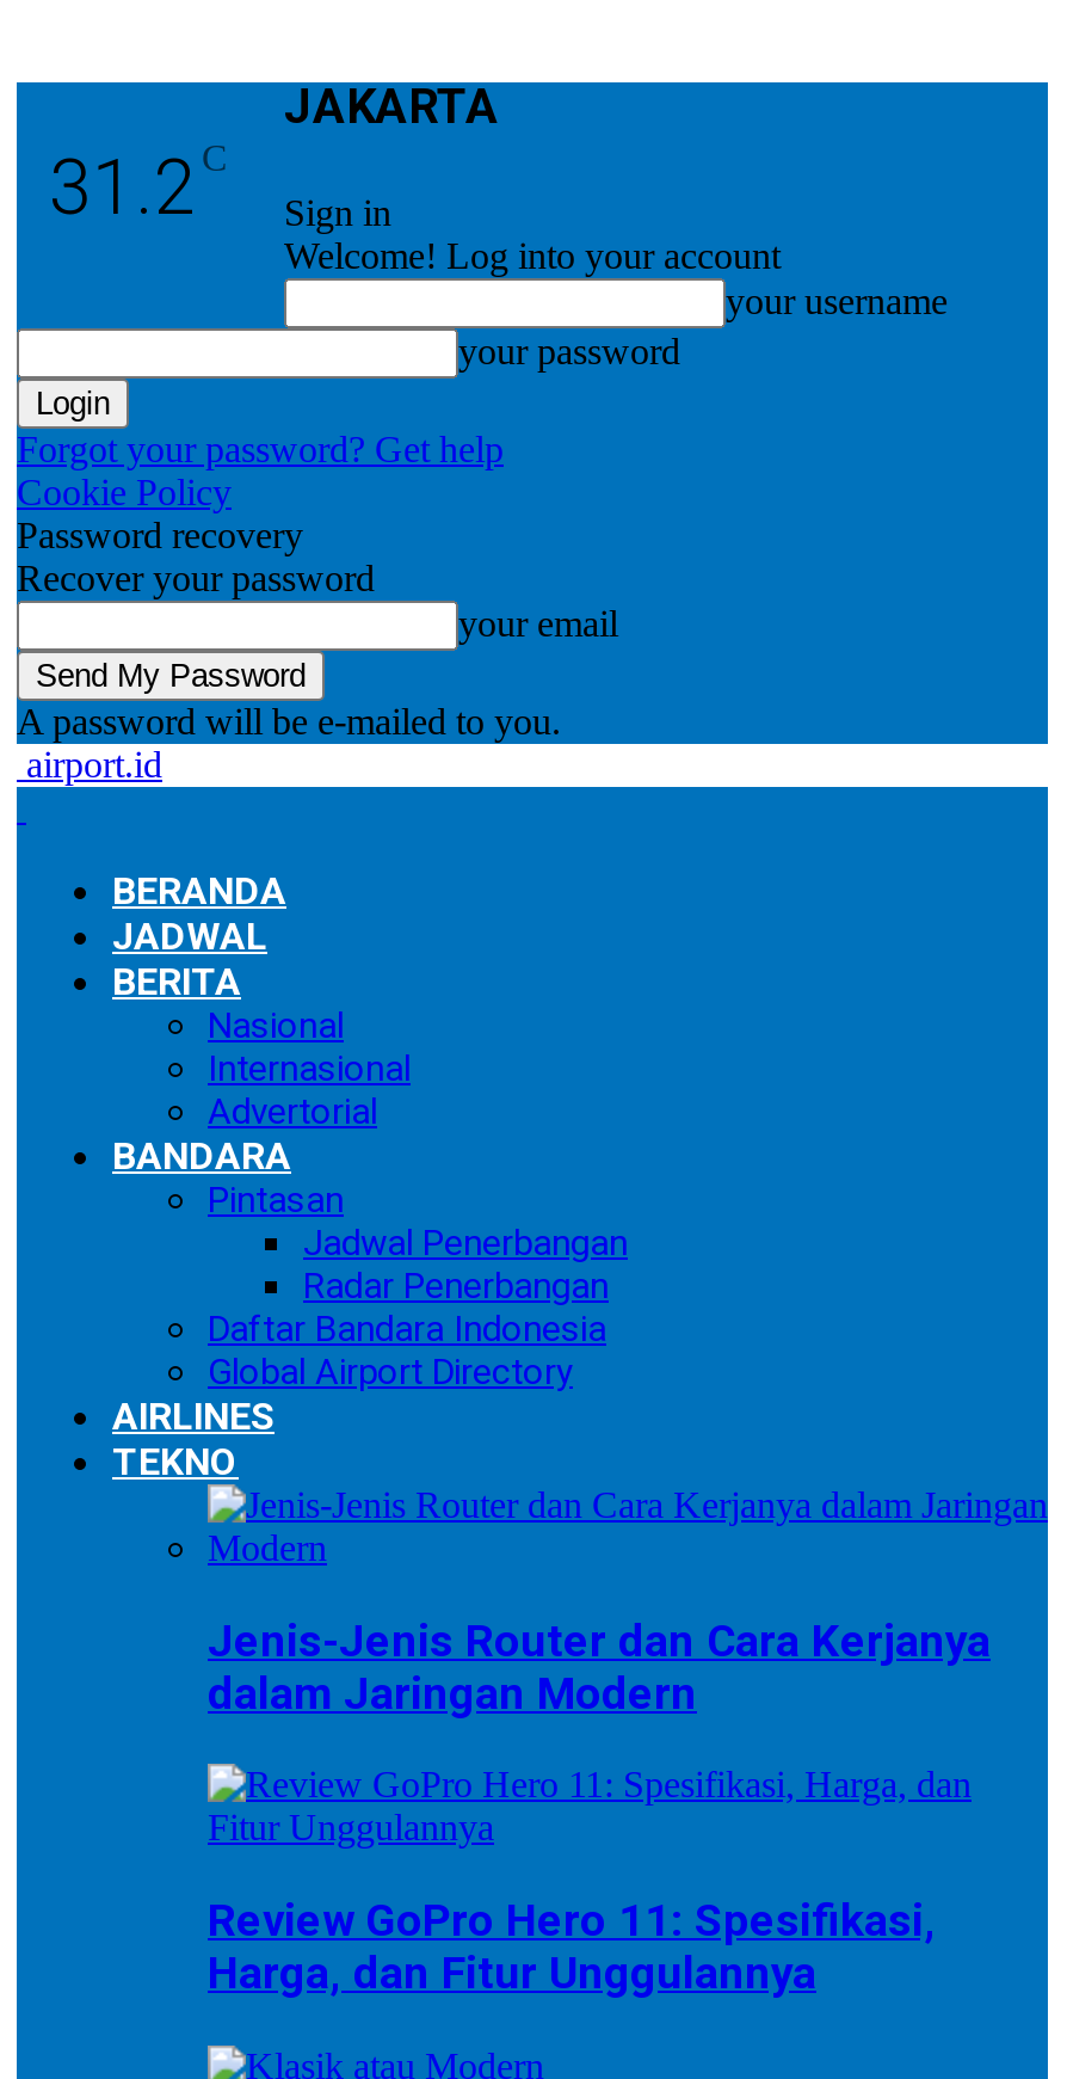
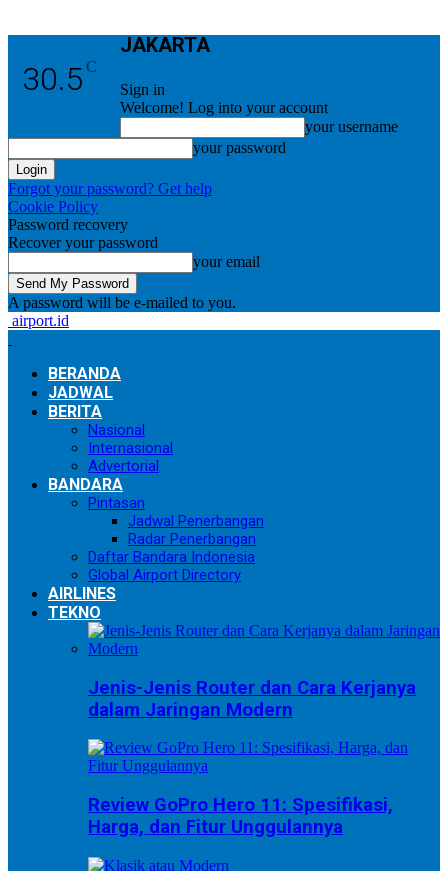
- 31.2 C Sign in
+ 30.5 C Sign in
